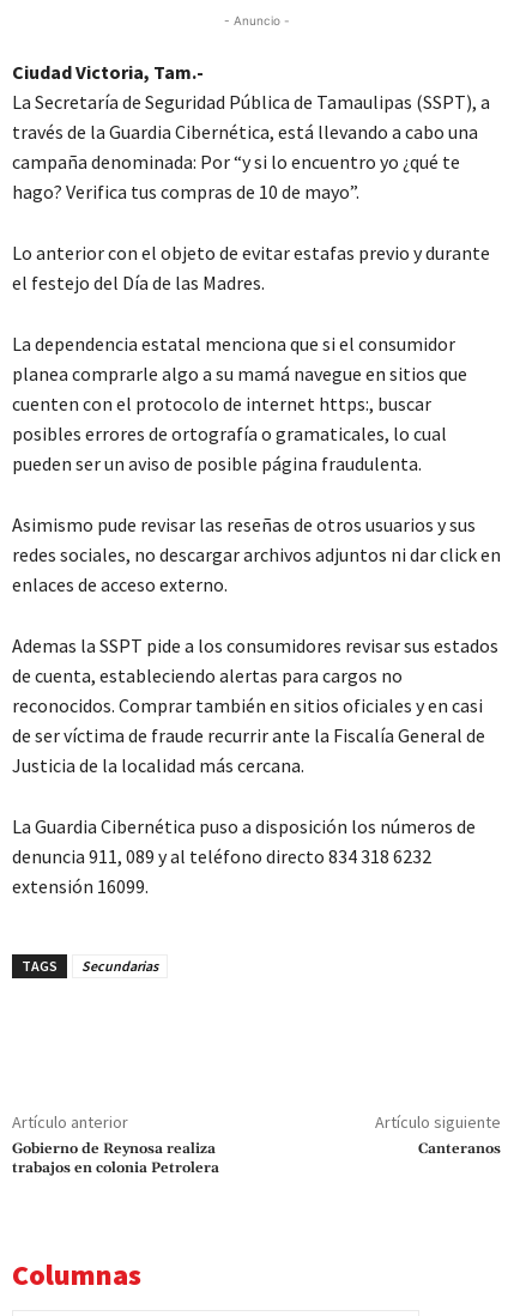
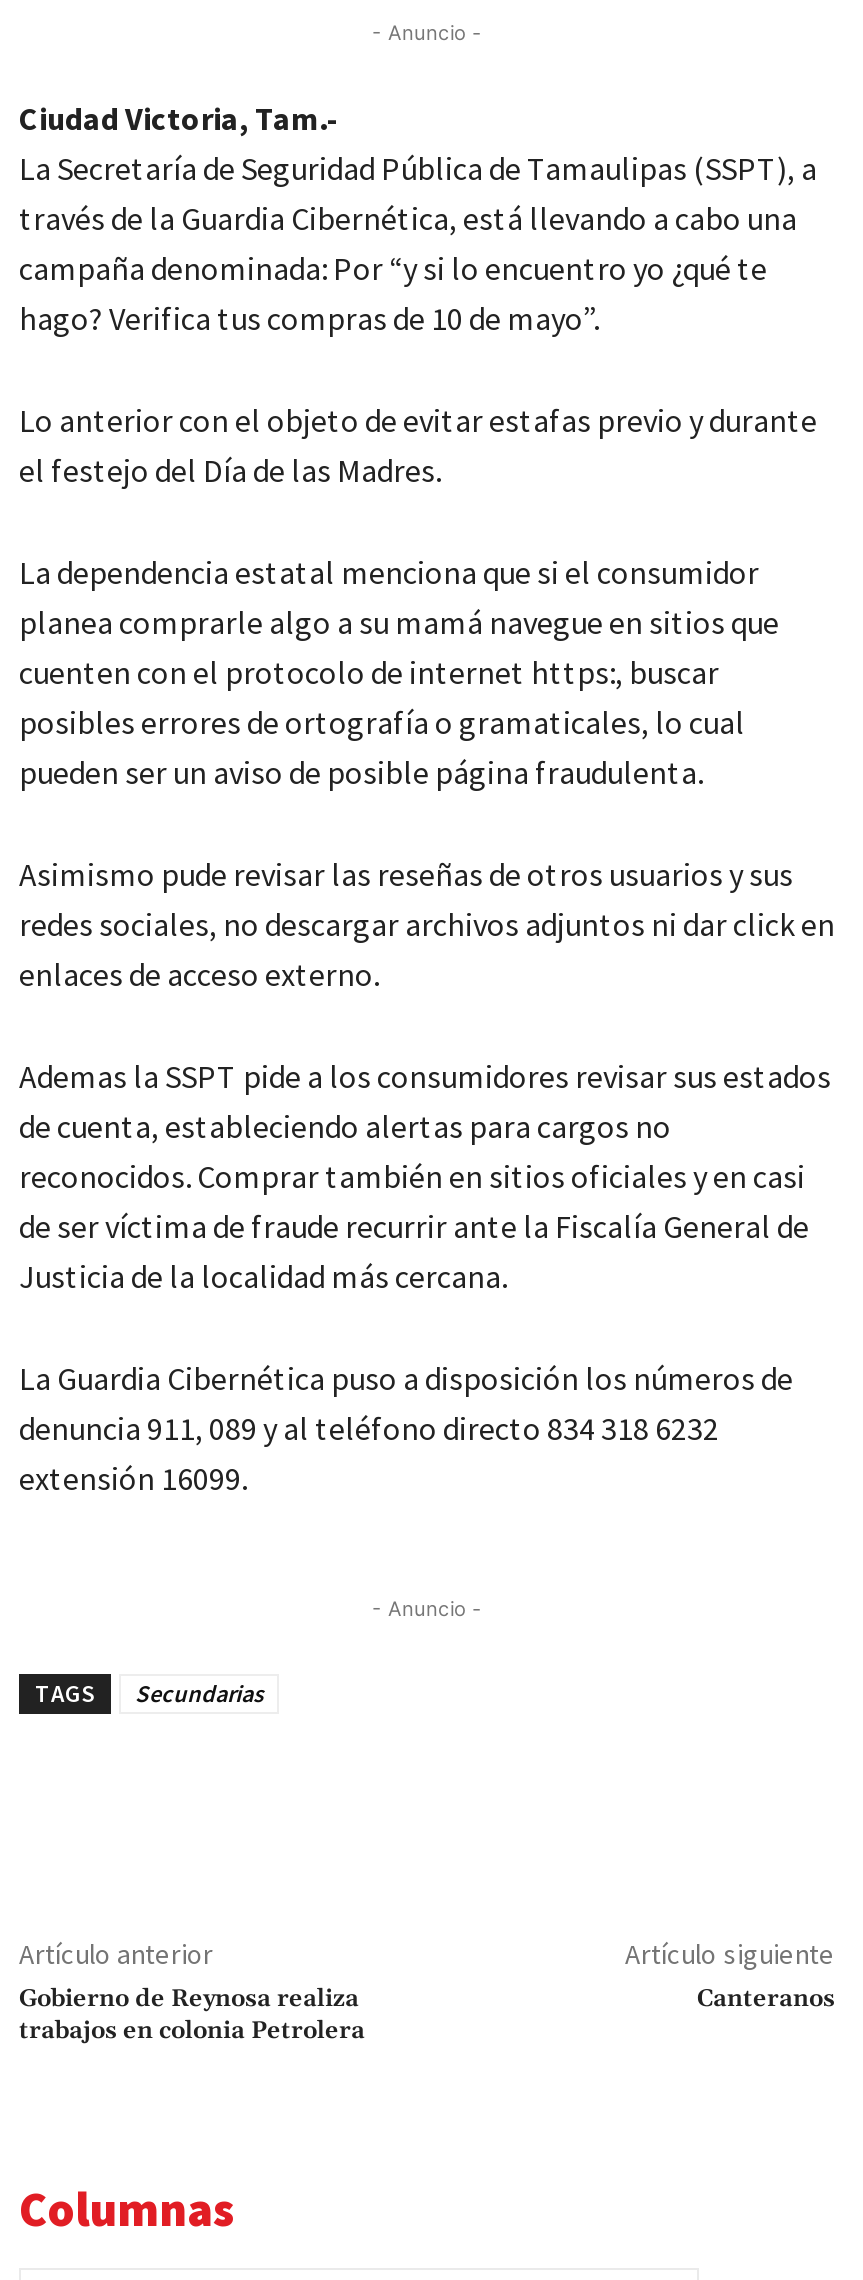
+ - Anuncio -
